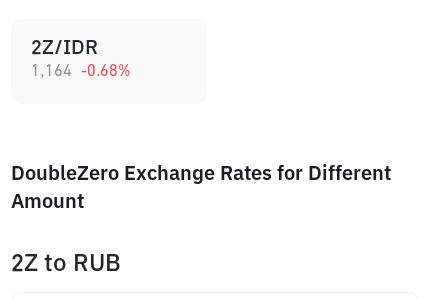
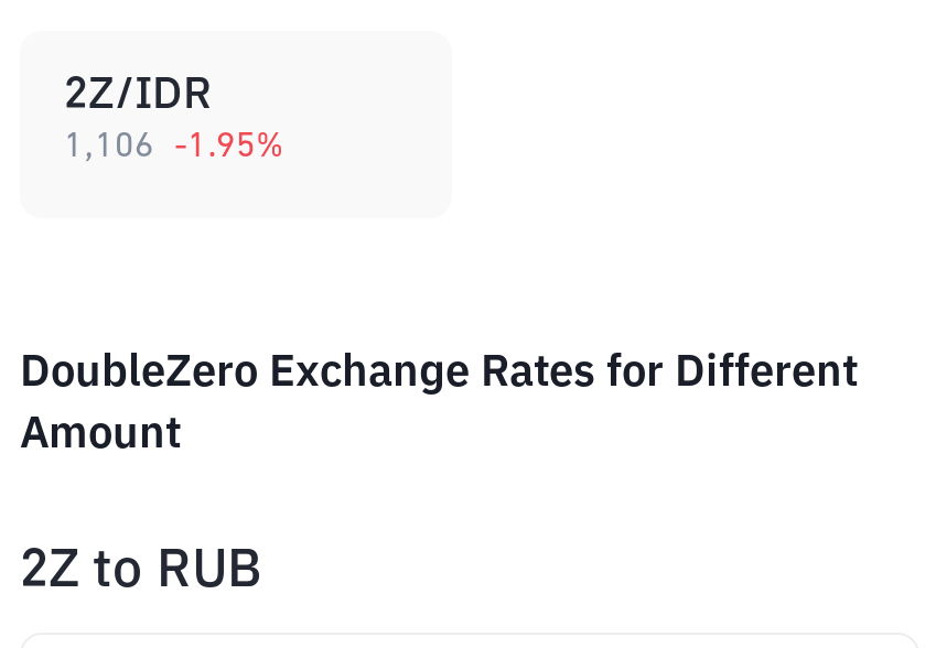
- 1,164 -0.68%
+ 1,106 -1.95%
